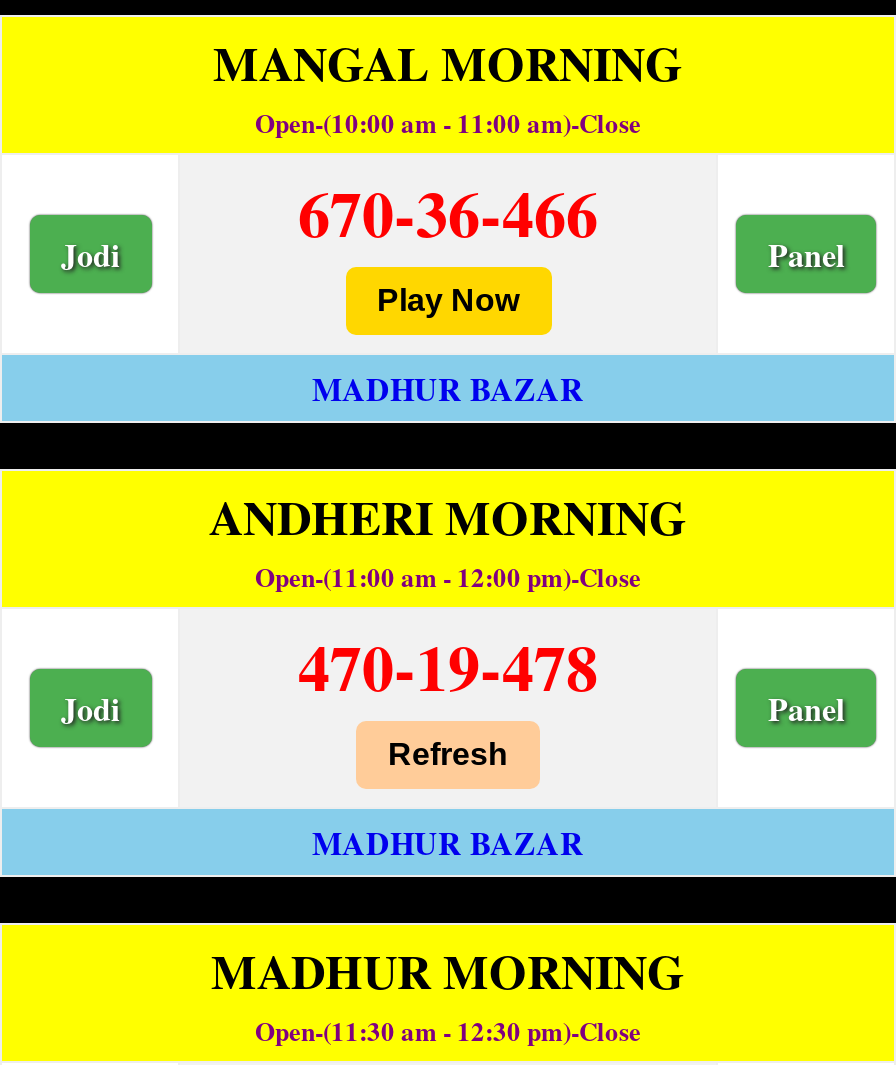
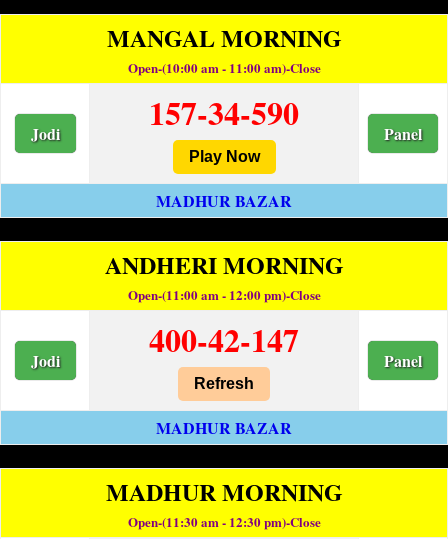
- 670-36-466
+ 157-34-590

- 470-19-478
+ 400-42-147
